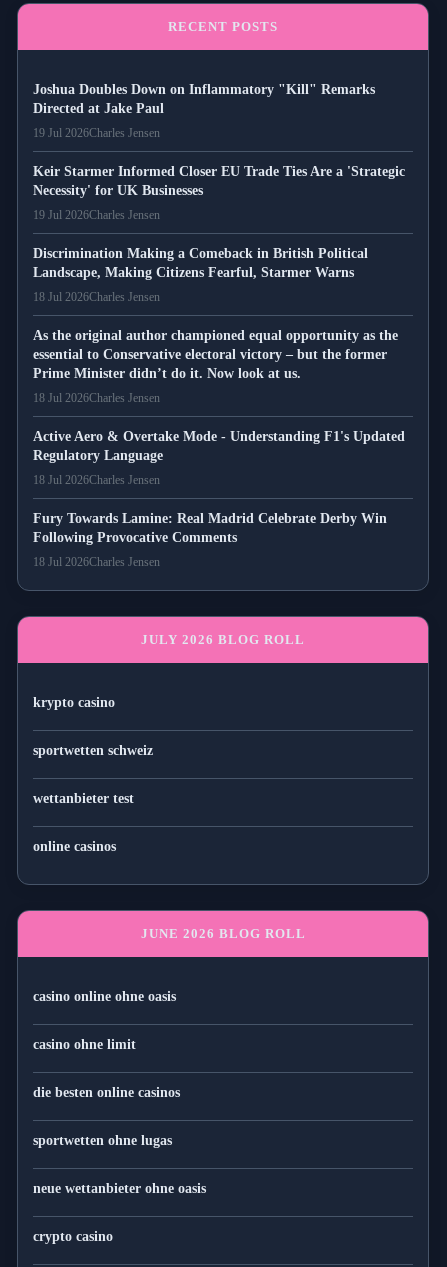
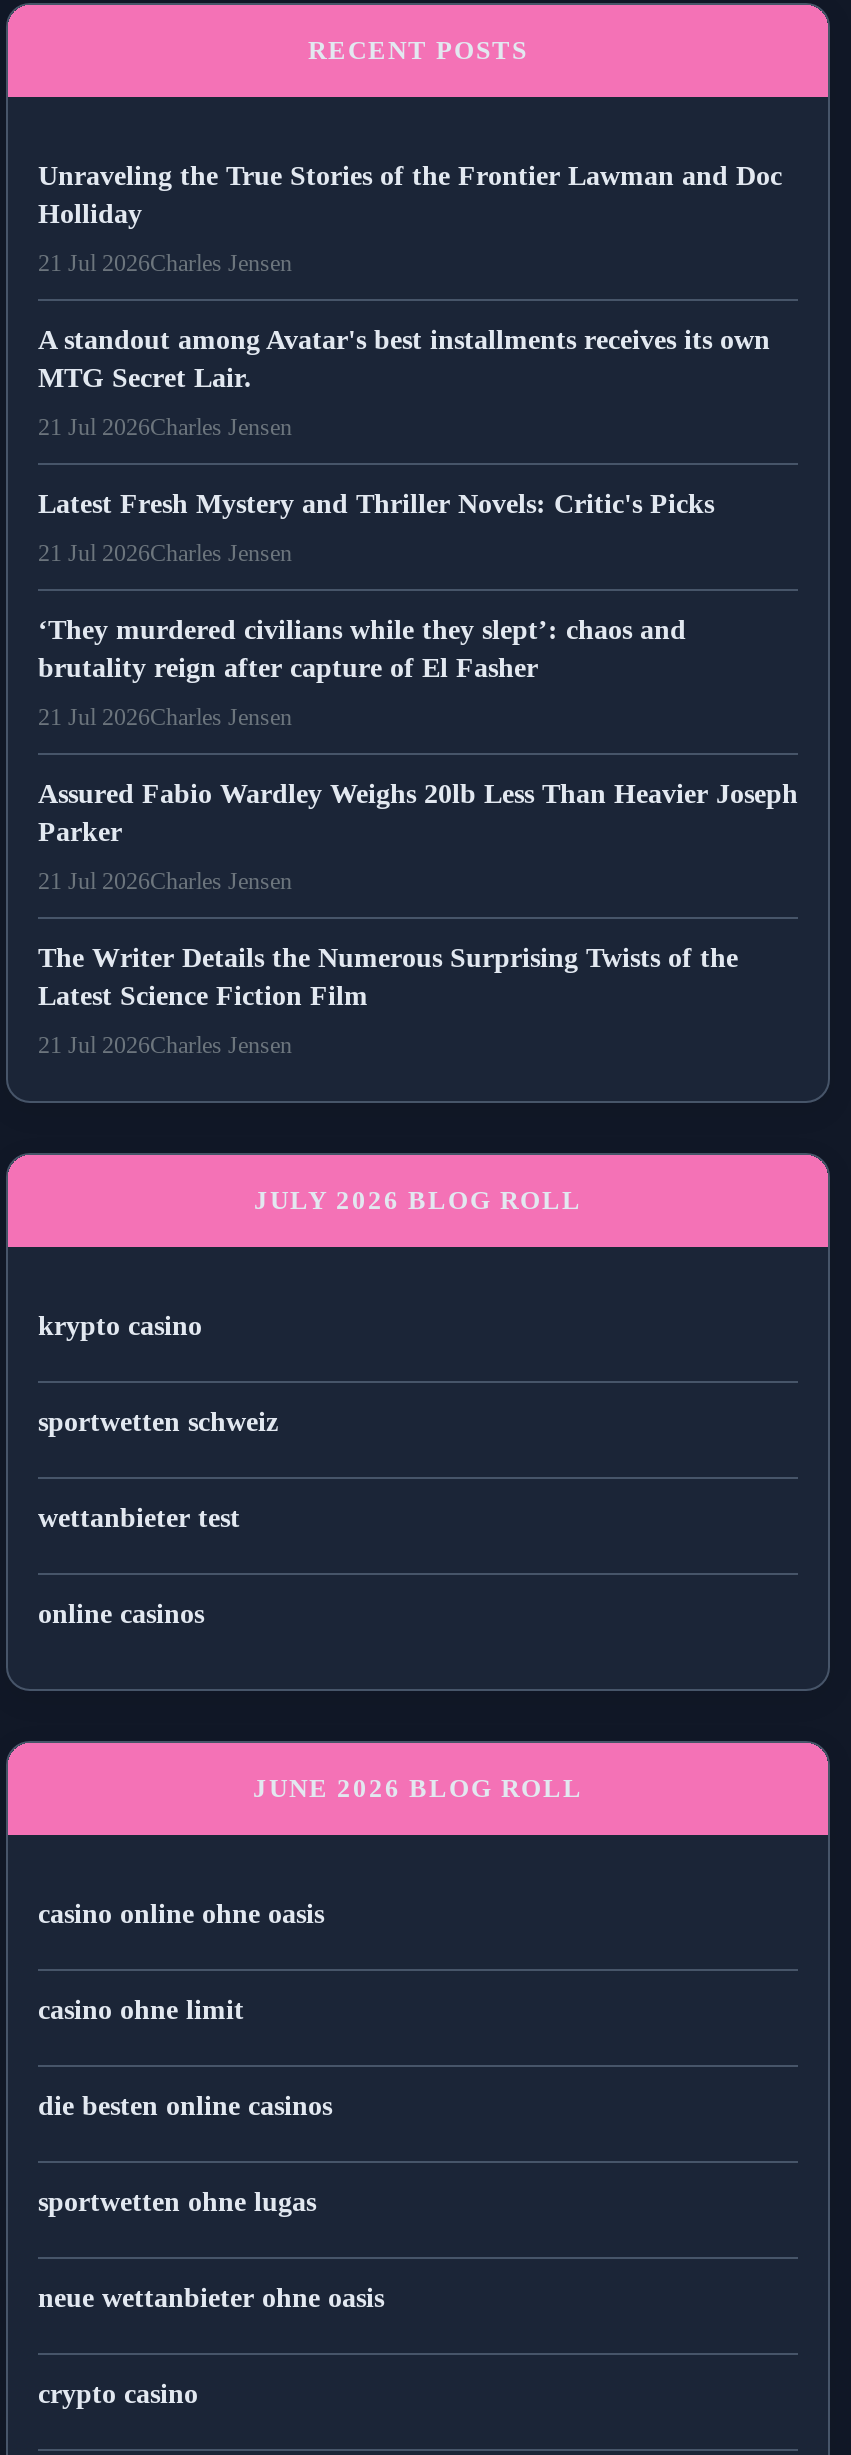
- Joshua Doubles Down on Inflammatory "Kill" Remarks
- Directed at Jake Paul
+ Unraveling the True Stories of the Frontier Lawman and Doc
+ Holliday

- 19 Jul 2026Charles Jensen
+ 21 Jul 2026Charles Jensen

- Keir Starmer Informed Closer EU Trade Ties Are a 'Strategic
- Necessity' for UK Businesses
+ A standout among Avatar's best installments receives its own
+ MTG Secret Lair.

- 19 Jul 2026Charles Jensen
+ 21 Jul 2026Charles Jensen

- Discrimination Making a Comeback in British Political
- Landscape, Making Citizens Fearful, Starmer Warns
+ Latest Fresh Mystery and Thriller Novels: Critic's Picks

- 18 Jul 2026Charles Jensen
+ 21 Jul 2026Charles Jensen

- As the original author championed equal opportunity as the
- essential to Conservative electoral victory – but the former
- Prime Minister didn’t do it. Now look at us.
+ ‘They murdered civilians while they slept’: chaos and
+ brutality reign after capture of El Fasher

- 18 Jul 2026Charles Jensen
+ 21 Jul 2026Charles Jensen

- Active Aero & Overtake Mode - Understanding F1's Updated
- Regulatory Language
+ Assured Fabio Wardley Weighs 20lb Less Than Heavier Joseph
+ Parker

- 18 Jul 2026Charles Jensen
+ 21 Jul 2026Charles Jensen

- Fury Towards Lamine: Real Madrid Celebrate Derby Win
- Following Provocative Comments
+ The Writer Details the Numerous Surprising Twists of the
+ Latest Science Fiction Film

- 18 Jul 2026Charles Jensen
+ 21 Jul 2026Charles Jensen
